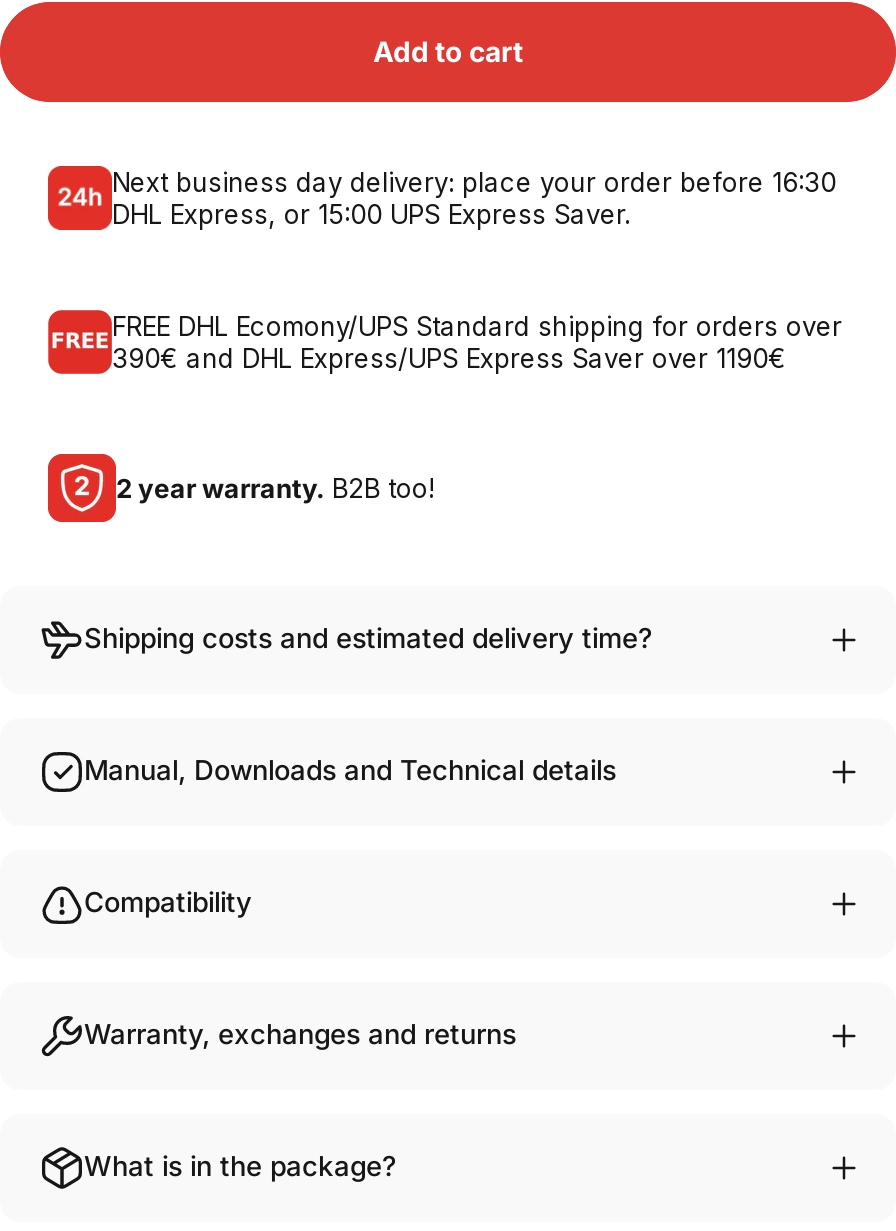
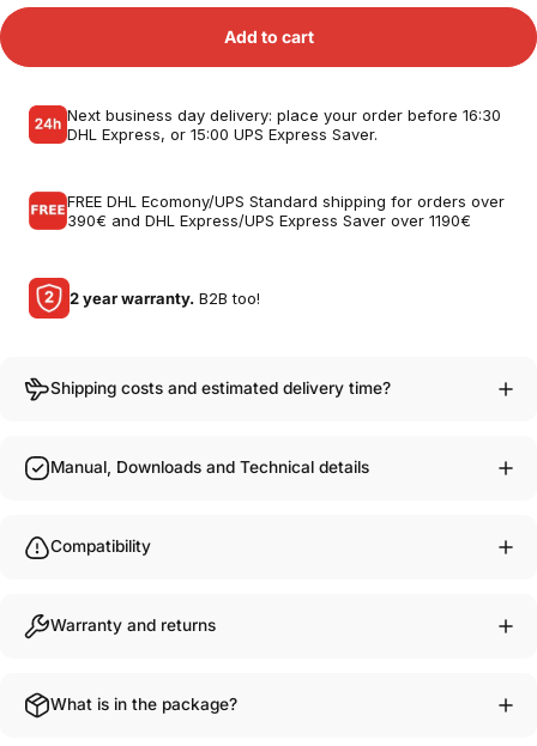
- Warranty, exchanges and returns
+ Warranty and returns
